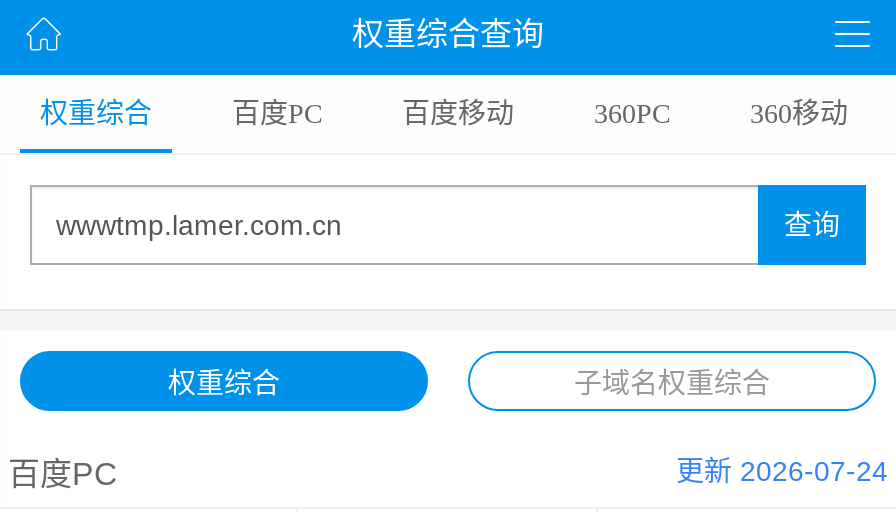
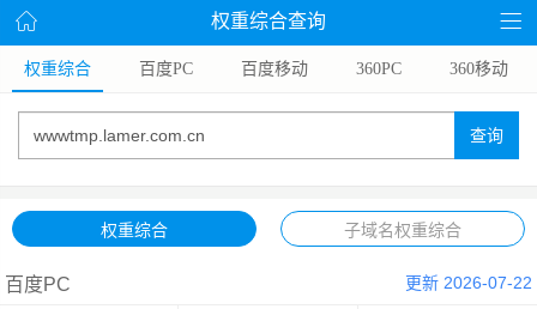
- 更新 2026-07-24
+ 更新 2026-07-22
